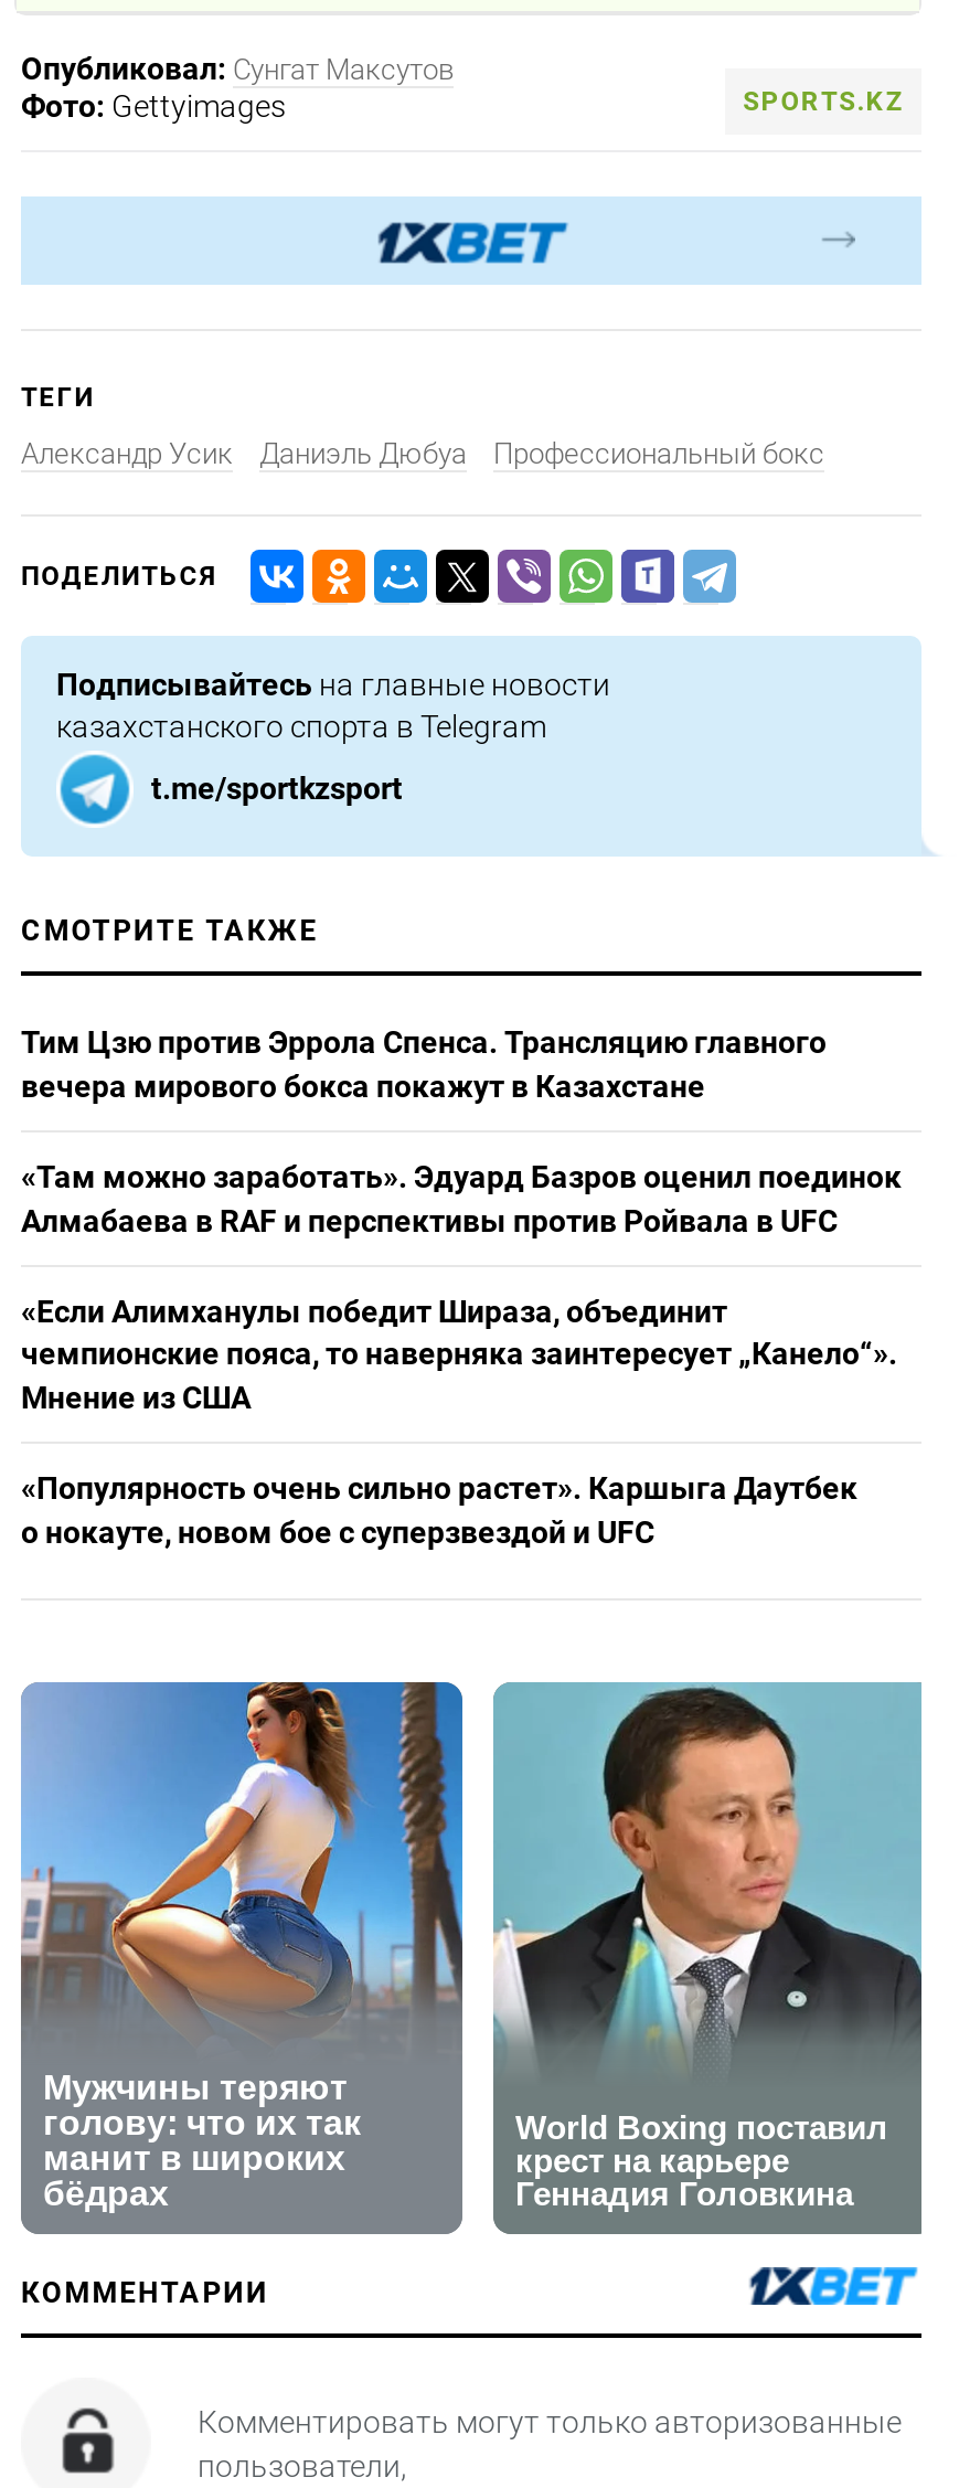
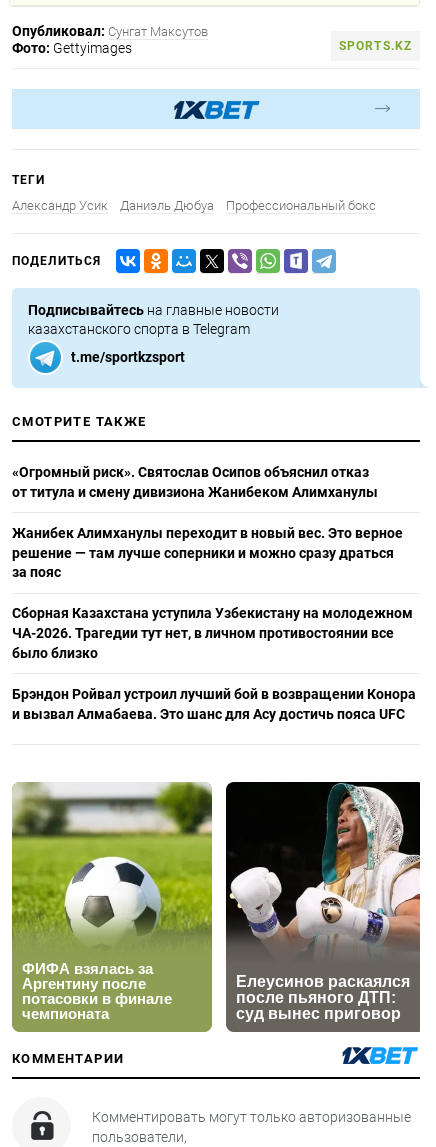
- Тим Цзю против Эррола Спенса. Трансляцию главного
- вечера мирового бокса покажут в Казахстане
+ «Огромный риск». Святослав Осипов объяснил отказ
+ от титула и смену дивизиона Жанибеком Алимханулы

- «Там можно заработать». Эдуард Базров оценил поединок
- Алмабаева в RAF и перспективы против Ройвала в UFC
+ Жанибек Алимханулы переходит в новый вес. Это верное
+ решение — там лучше соперники и можно сразу драться
+ за пояс

- «Если Алимханулы победит Шираза, объединит
- чемпионские пояса, то наверняка заинтересует „Канело“».
- Мнение из США
+ Сборная Казахстана уступила Узбекистану на молодежном
+ ЧА-2026. Трагедии тут нет, в личном противостоянии все
+ было близко

- «Популярность очень сильно растет». Каршыга Даутбек
- о нокауте, новом бое с суперзвездой и UFC
+ Брэндон Ройвал устроил лучший бой в возвращении Конора
+ и вызвал Алмабаева. Это шанс для Асу достичь пояса UFC

- [image]
+ [image]

- [image]
+ [image]
